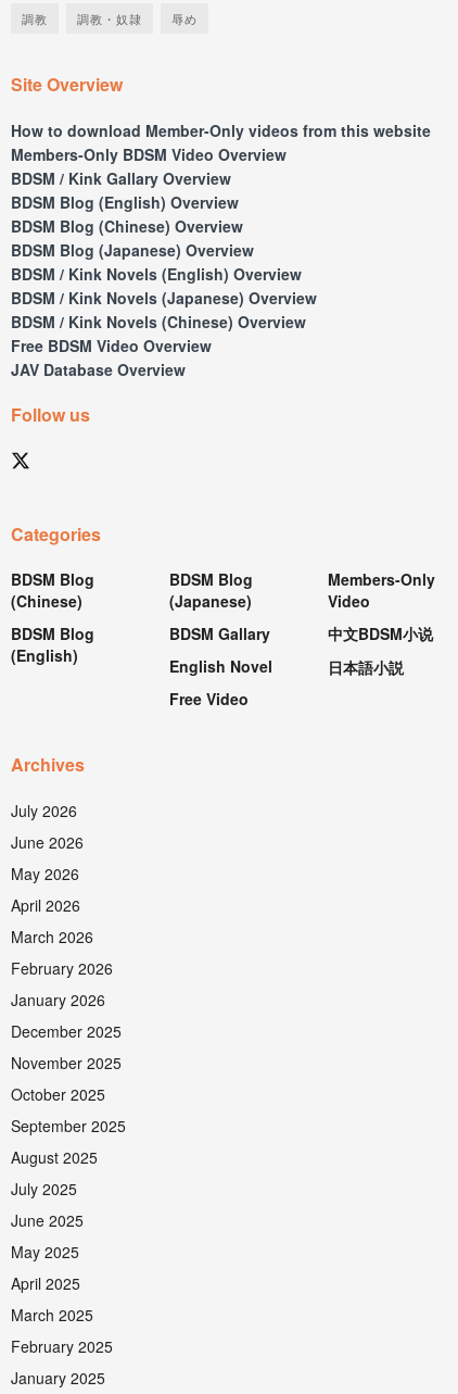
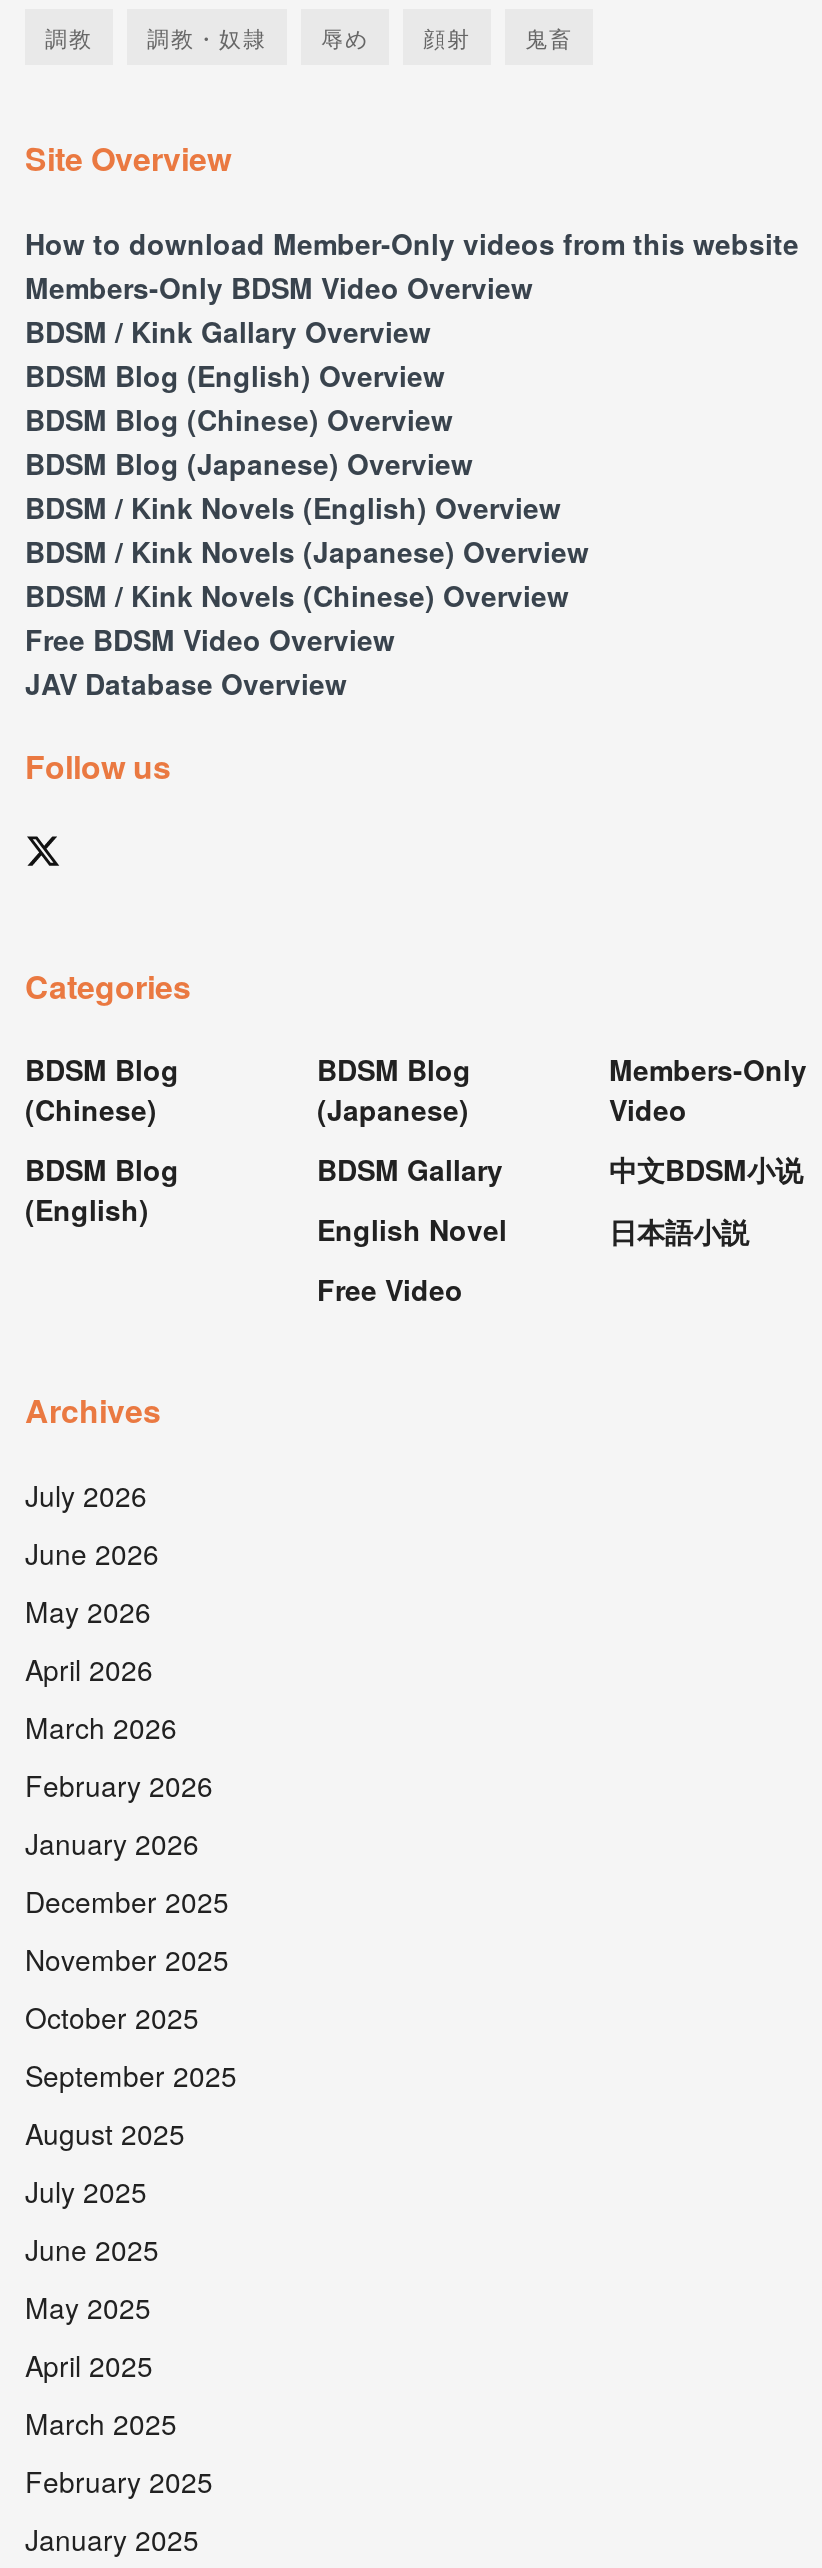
+ 顔射
+ 鬼畜
